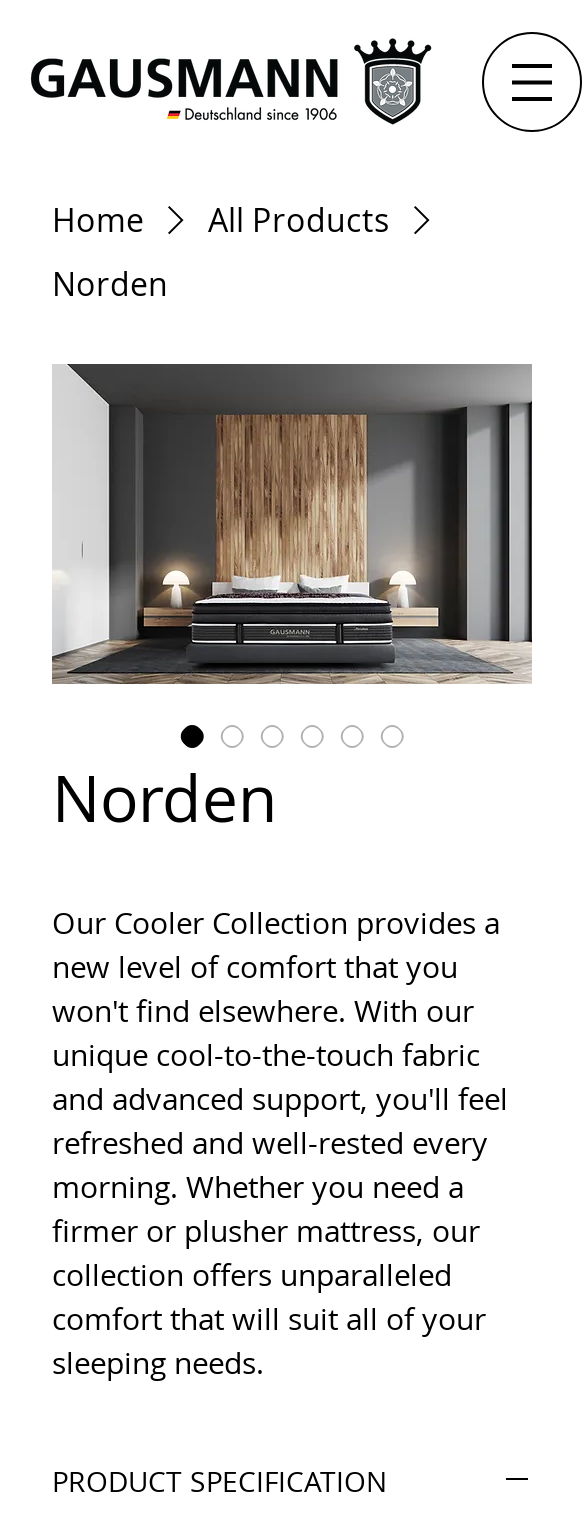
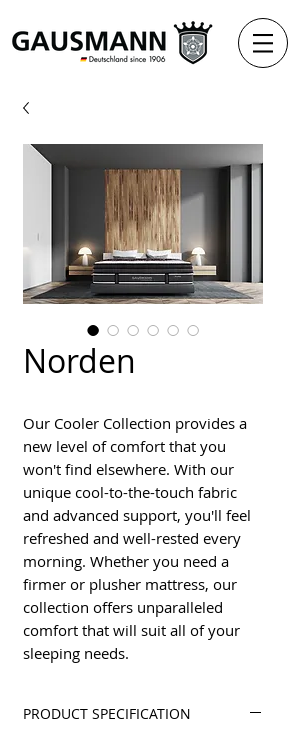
- Home
- All Products
- Norden

moved up: [image]
